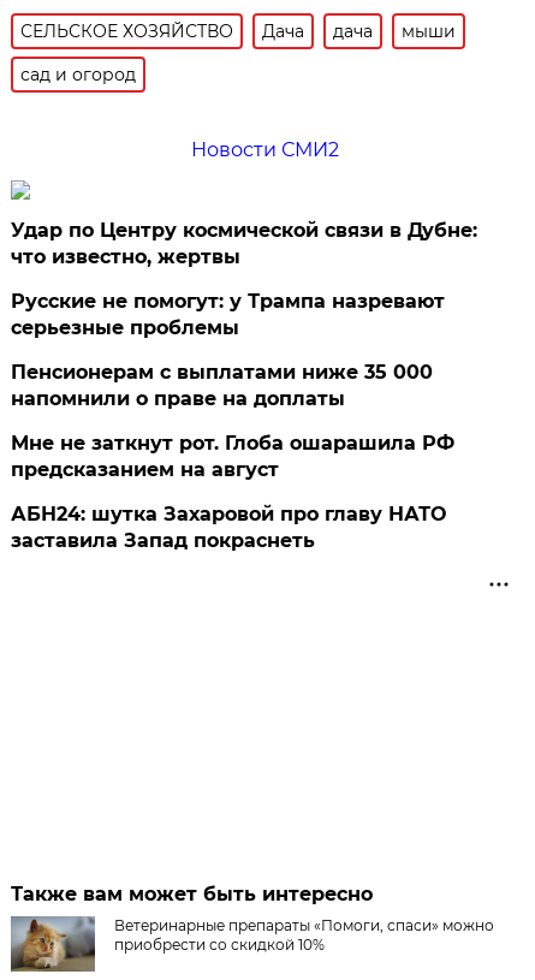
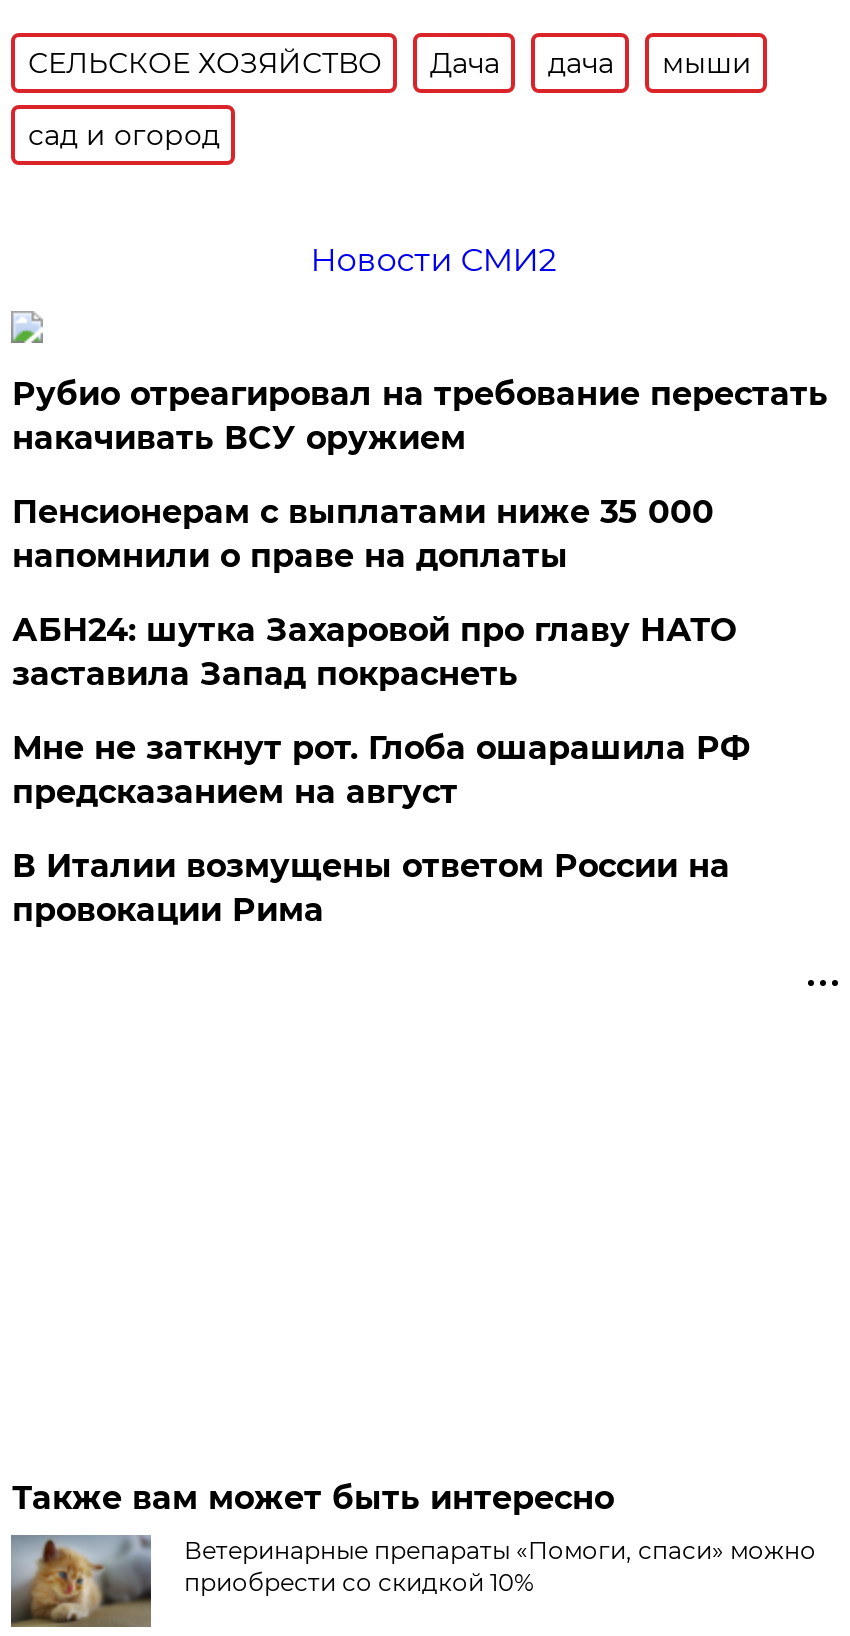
- Удар по Центру космической связи в Дубне:
- что известно, жертвы
- Русские не помогут: у Трампа назревают
- серьезные проблемы
+ Рубио отреагировал на требование перестать
+ накачивать ВСУ оружием

moved up: Пенсионерам с выплатами ниже 35 000 | напомнили о праве на доплаты

+ В Италии возмущены ответом России на
+ провокации Рима

moved up: АБН24: шутка Захаровой про главу НАТО | заставила Запад покраснеть
